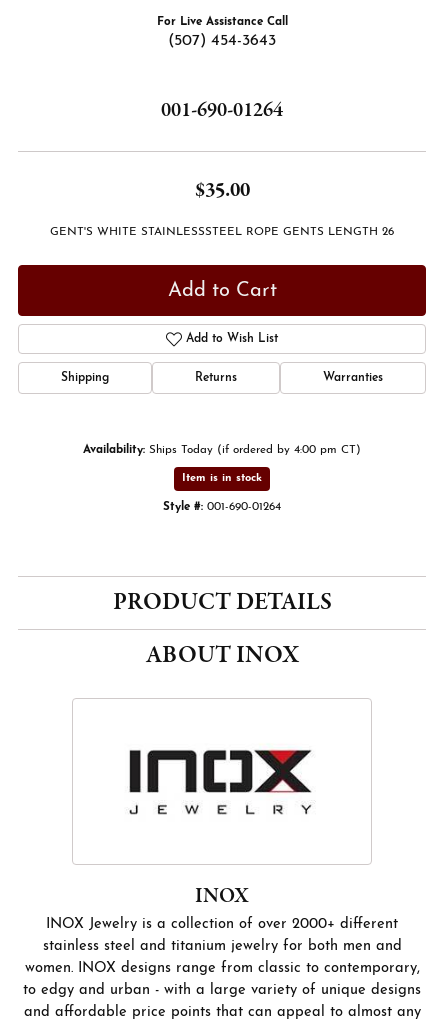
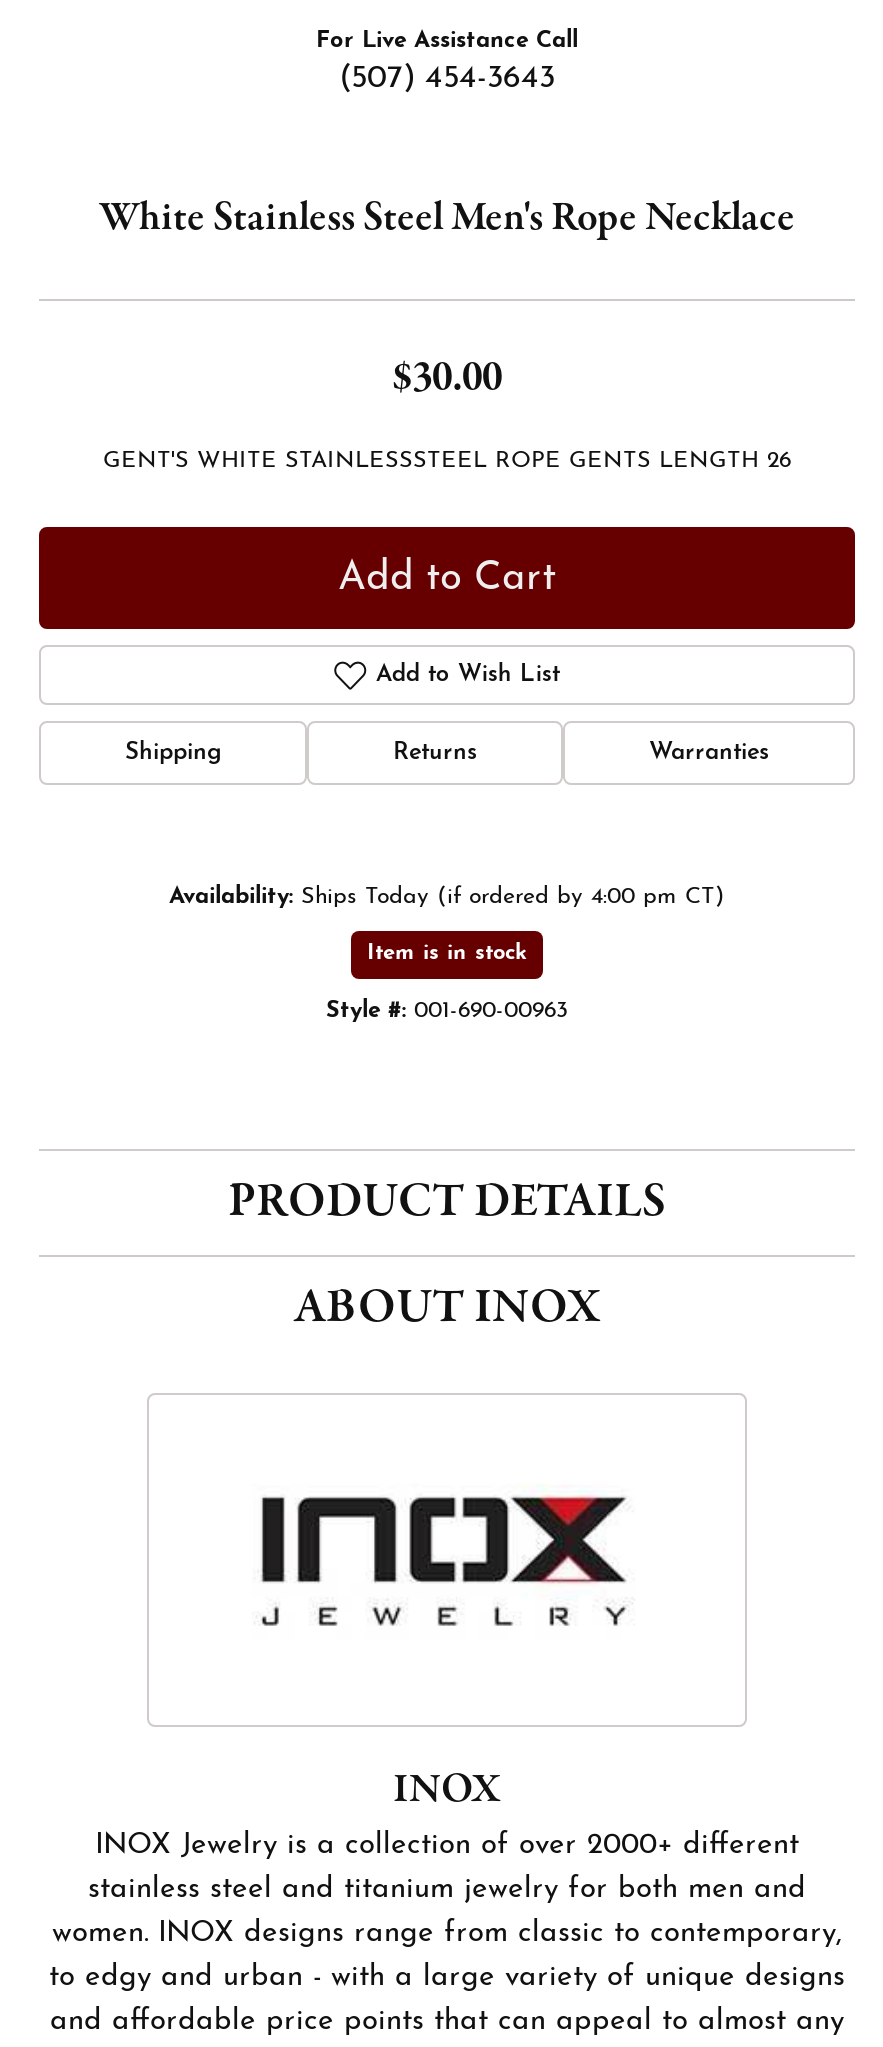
- 001-690-01264
+ White Stainless Steel Men's Rope Necklace

- $35.00
+ $30.00

- Style #: 001-690-01264
+ Style #: 001-690-00963
